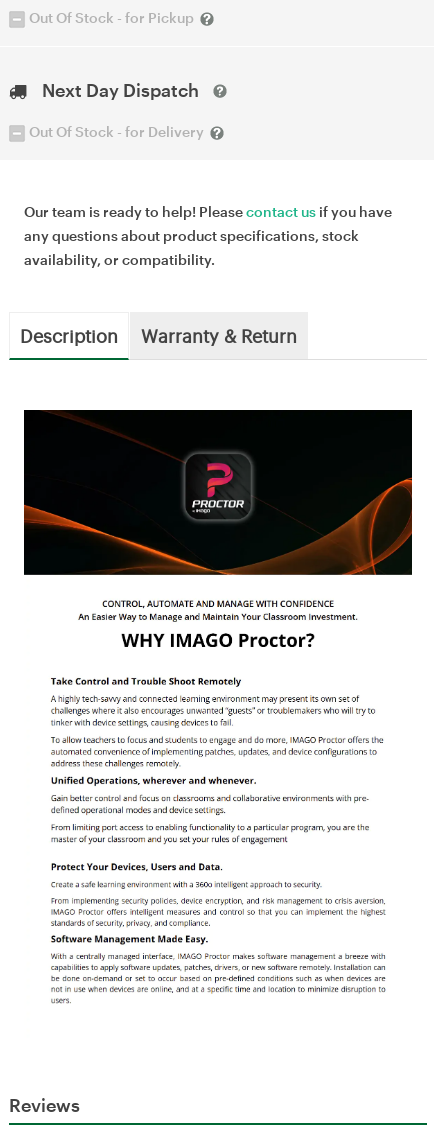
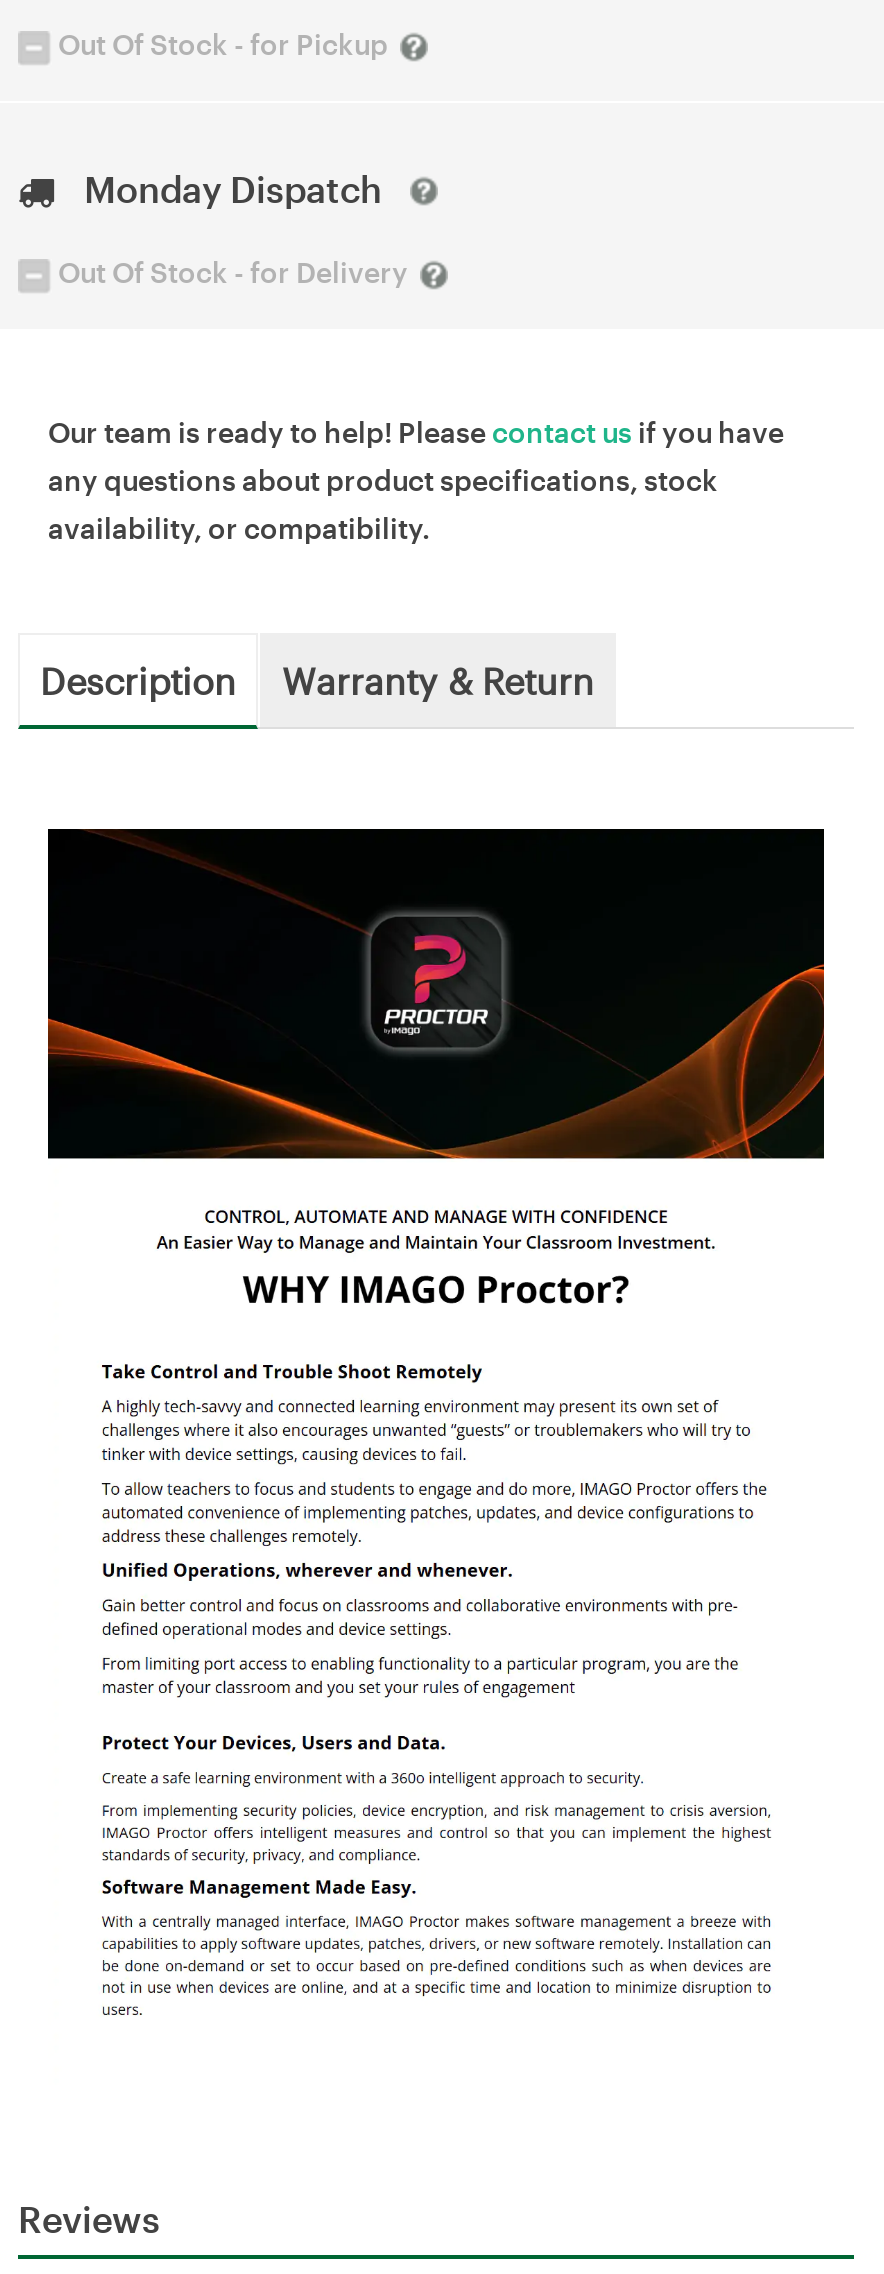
- Next Day Dispatch
+ Monday Dispatch
